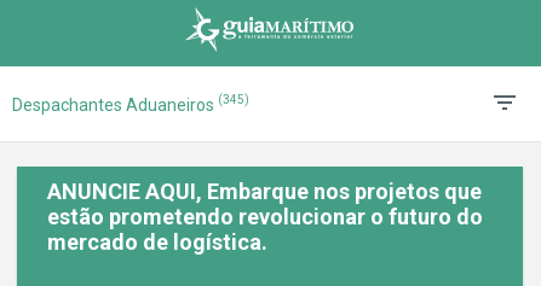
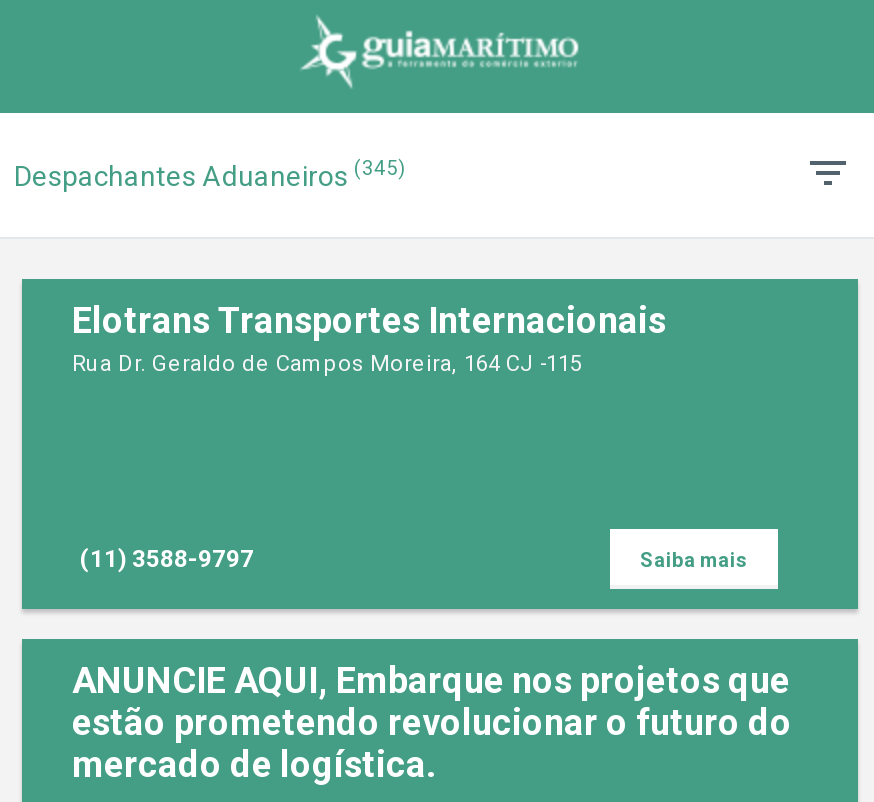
+ Elotrans Transportes Internacionais
+ Rua Dr. Geraldo de Campos Moreira, 164 CJ -115

+ (11) 3588-9797
+ Saiba mais
